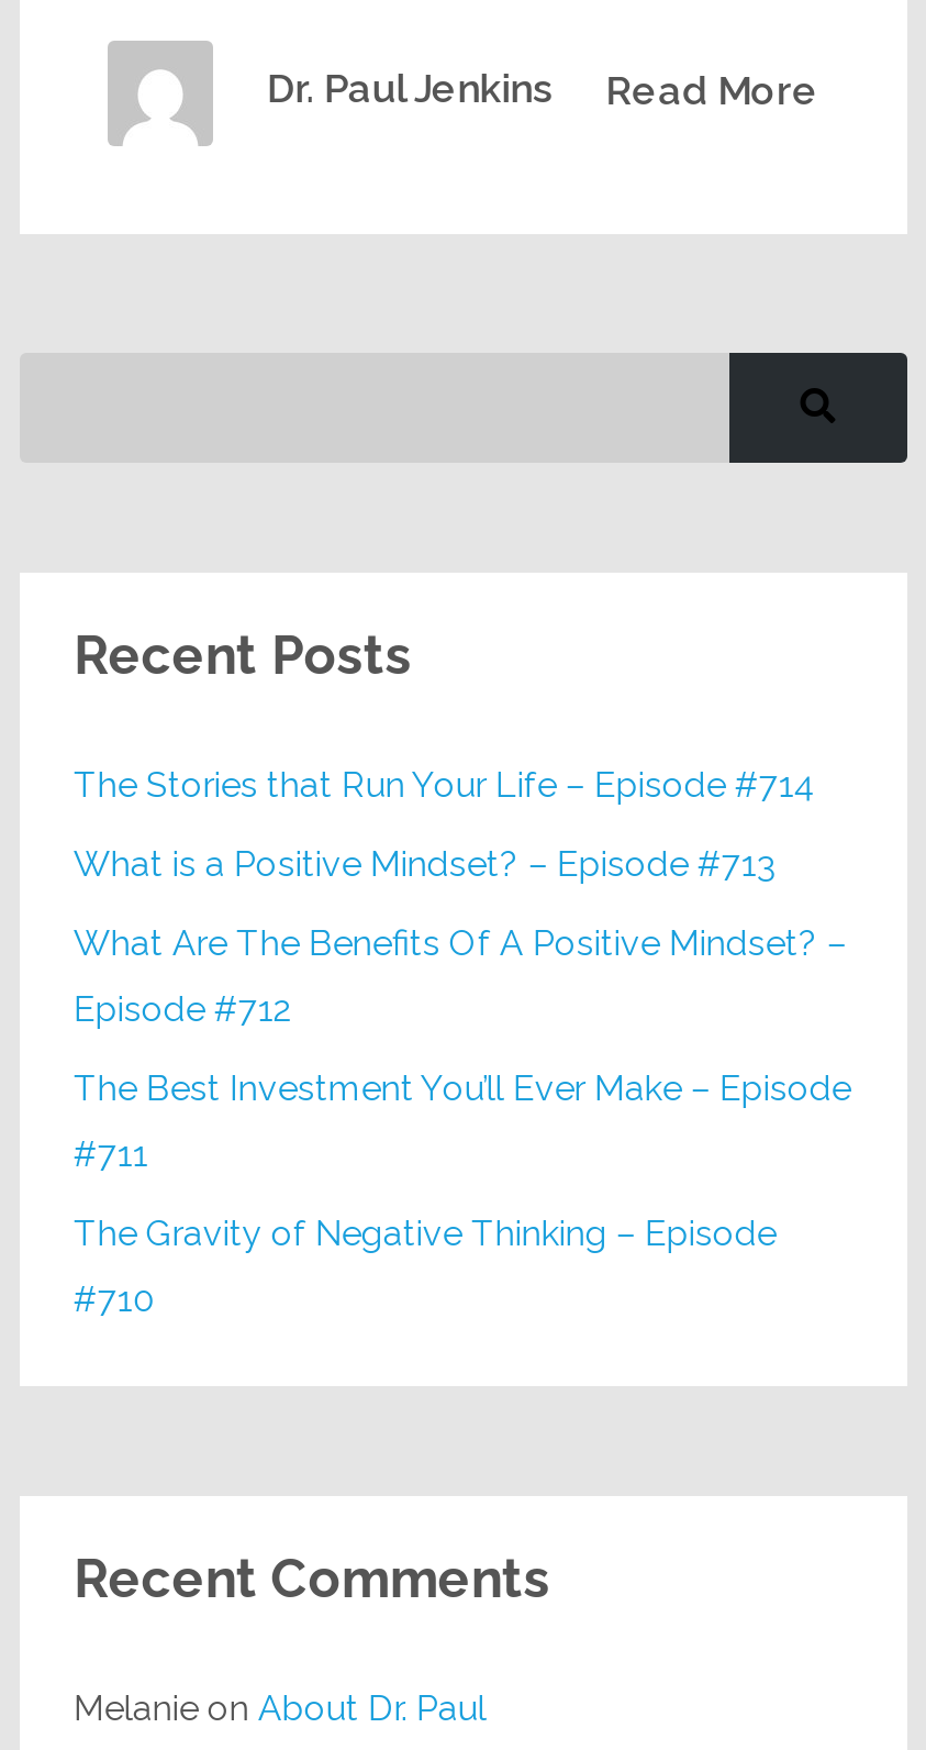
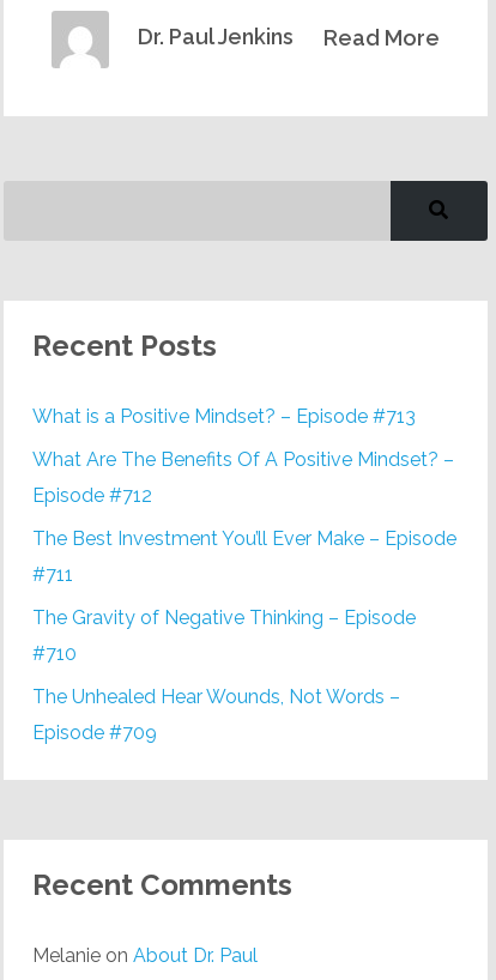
- The Stories that Run Your Life – Episode #714

moved up: What is a Positive Mindset? – Episode #713 | What Are The Benefits Of A Positive Mindset? – | Episode #712 | The Best Investment You’ll Ever Make – Episode | #711 | The Gravity of Negative Thinking – Episode | #710

+ The Unhealed Hear Wounds, Not Words –
+ Episode #709
